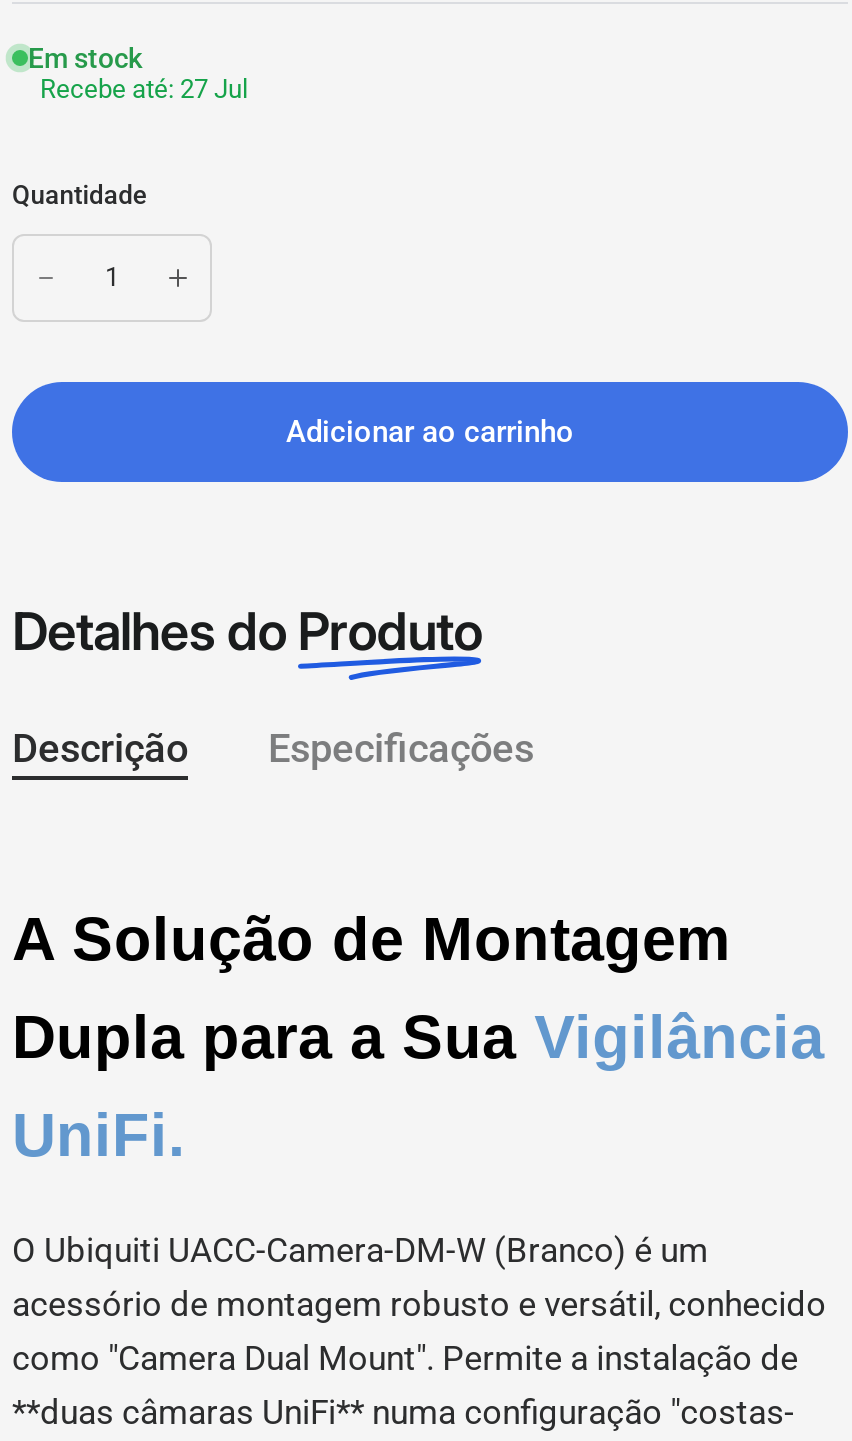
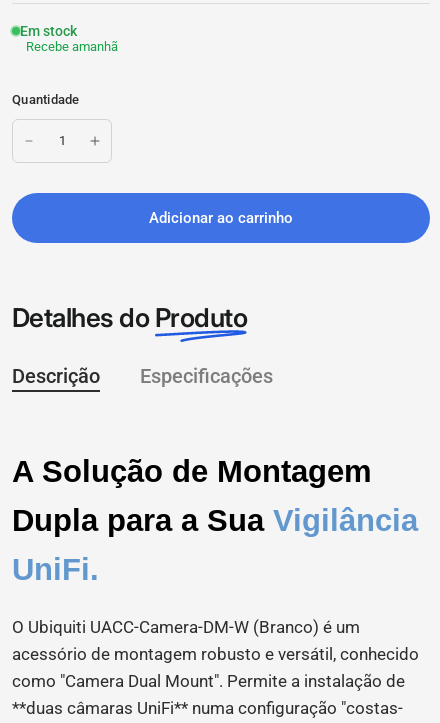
- Recebe até: 27 Jul
+ Recebe amanhã
